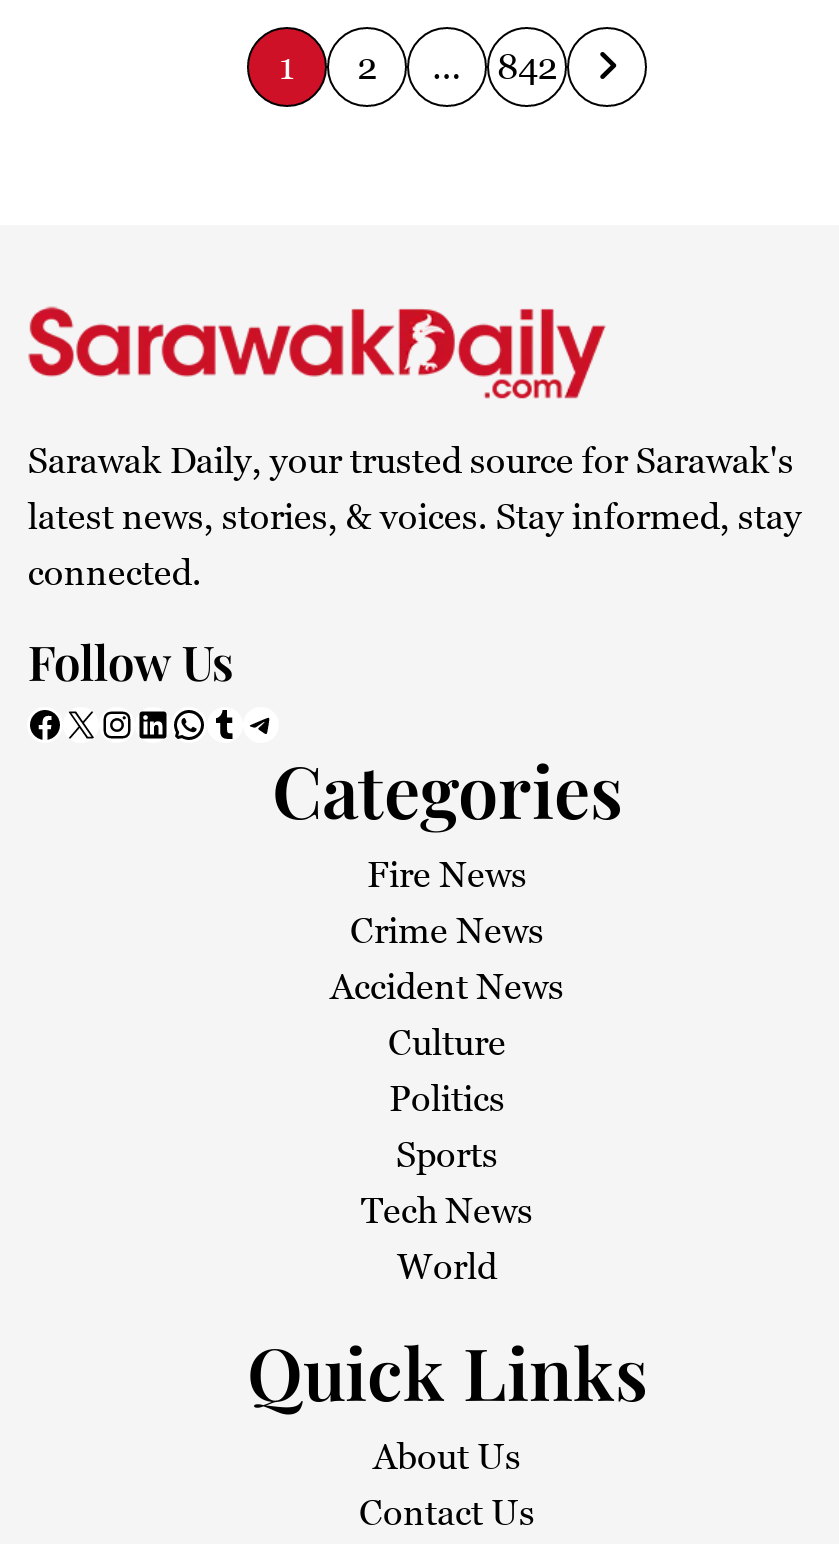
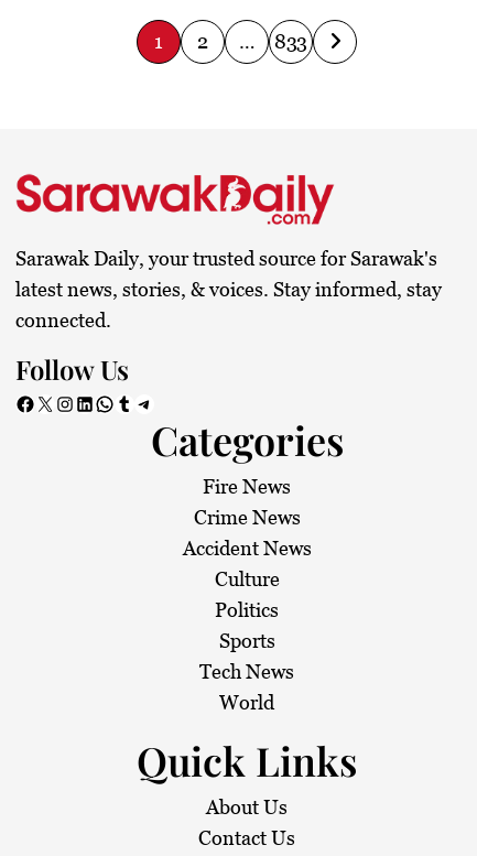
- 842
+ 833
